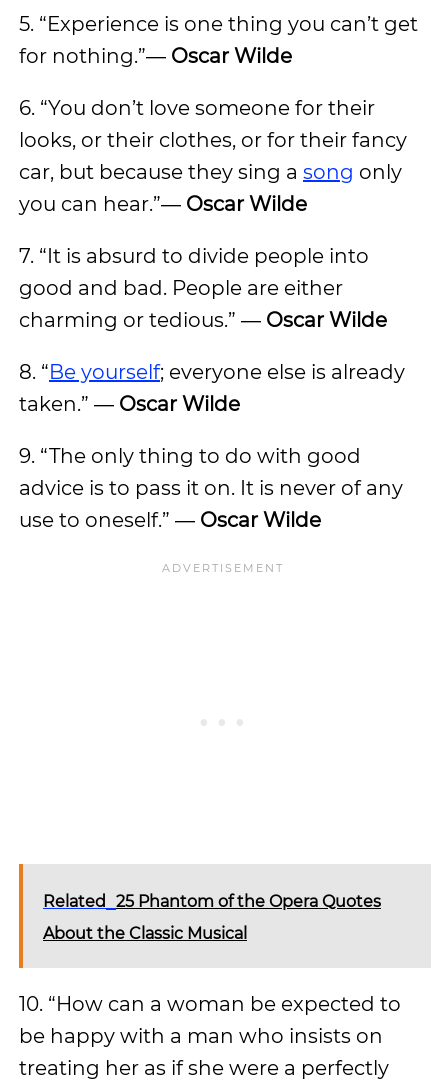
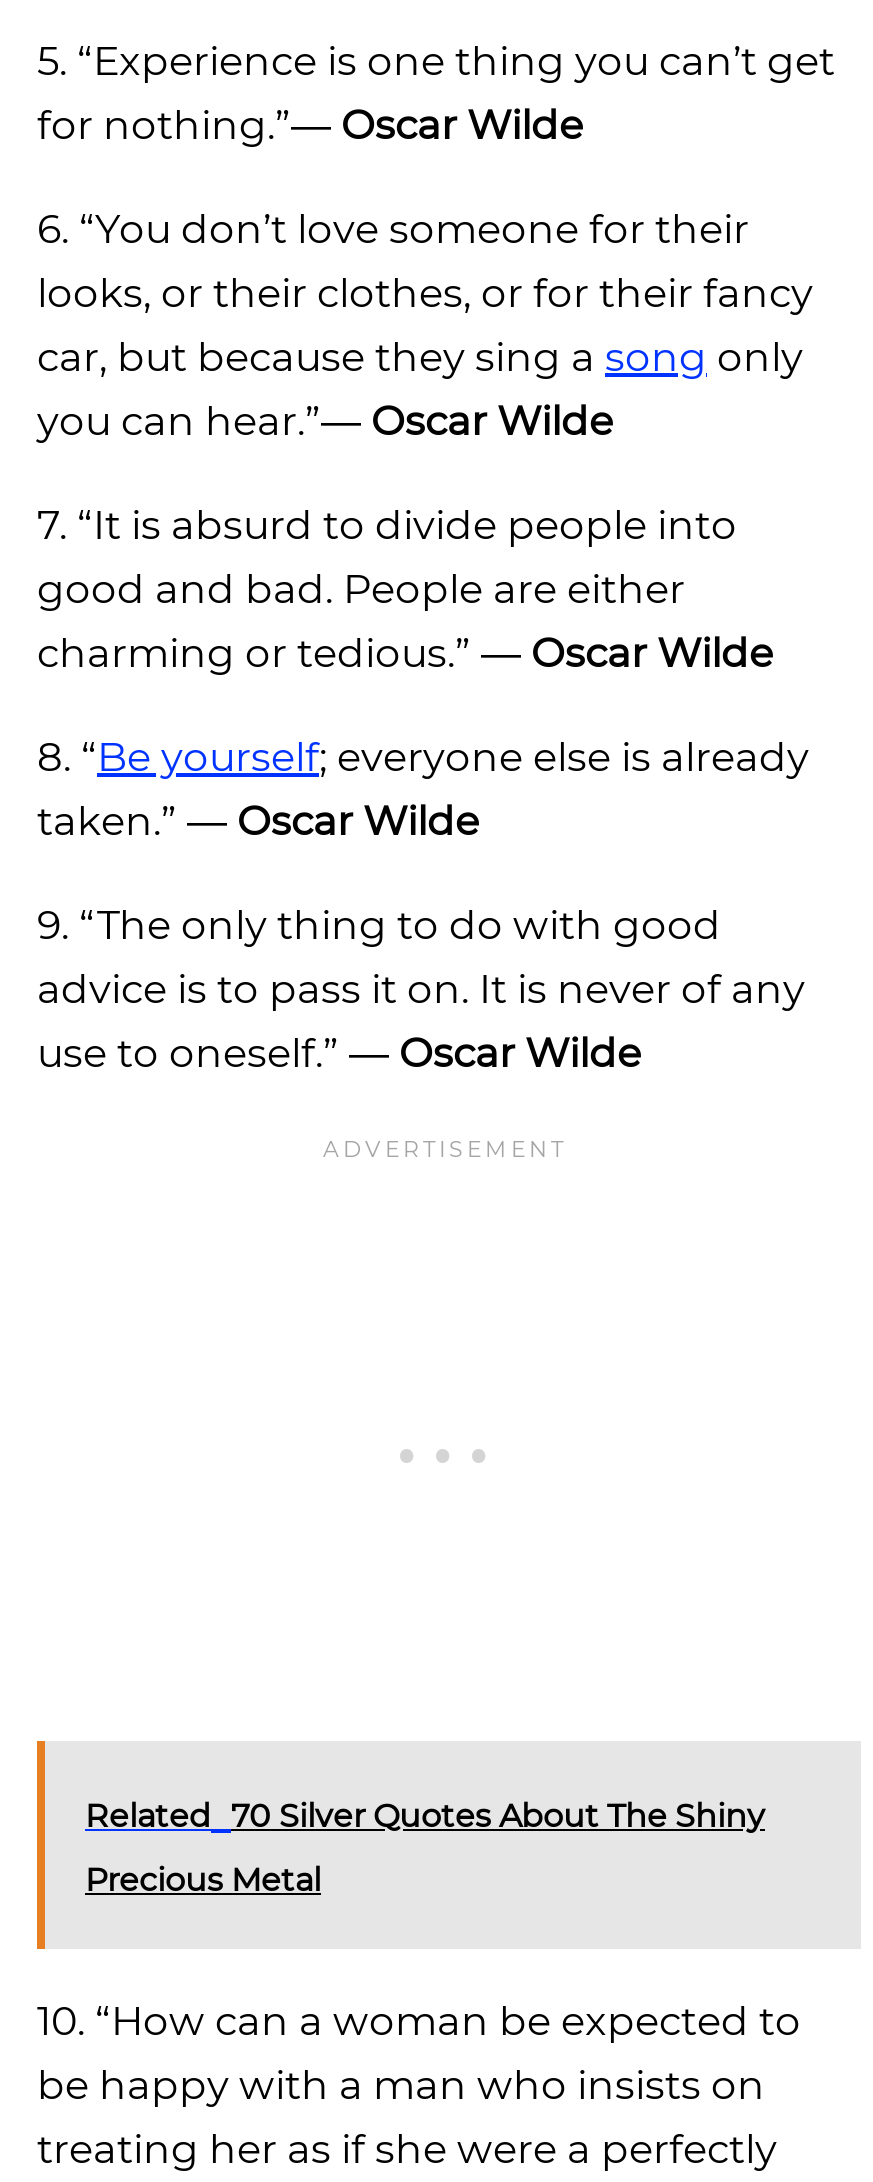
- Related 25 Phantom of the Opera Quotes
+ Related 70 Silver Quotes About The Shiny

- About the Classic Musical
+ Precious Metal
